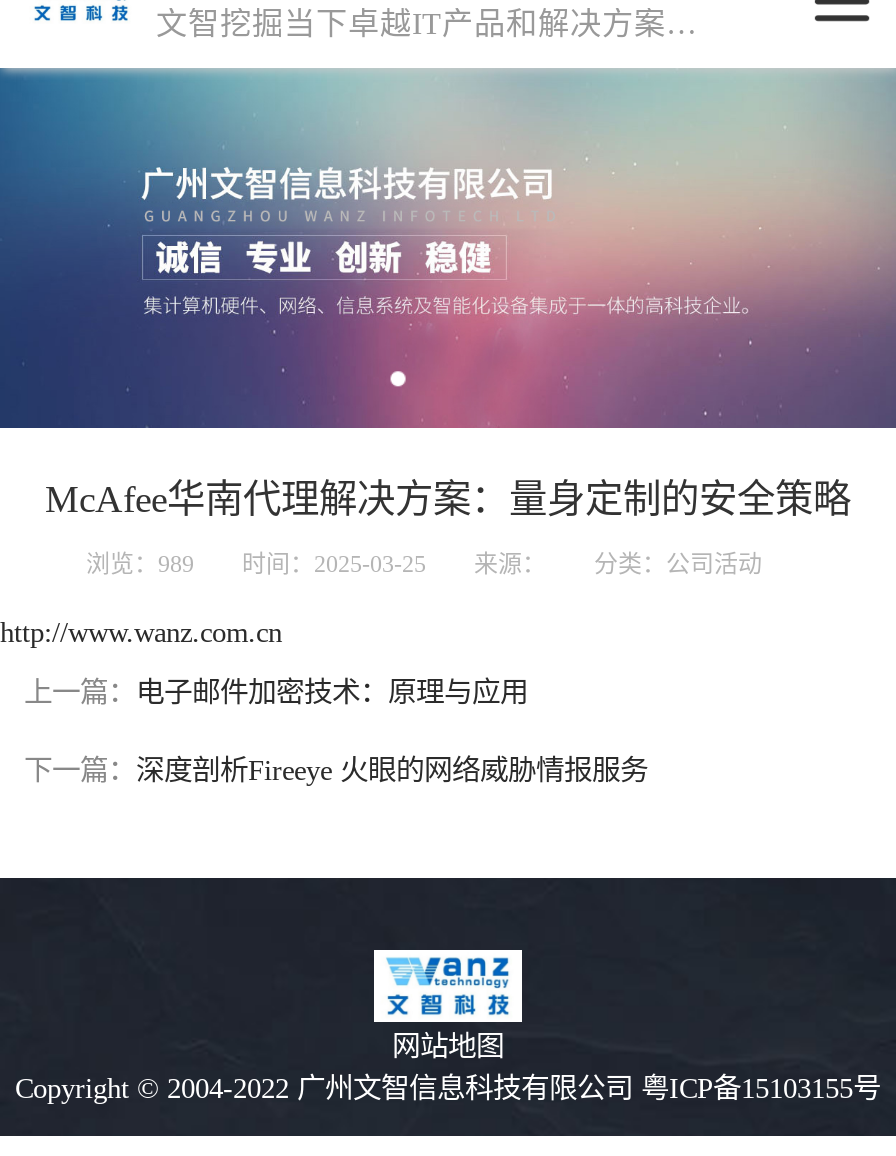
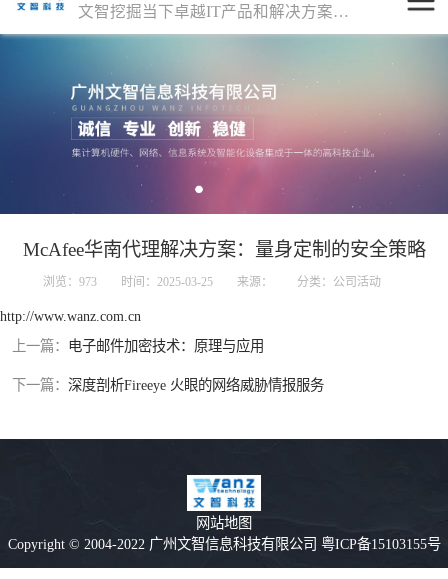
- 浏览：989 时间：2025-03-25 来源： 分类：公司活动
+ 浏览：973 时间：2025-03-25 来源： 分类：公司活动
